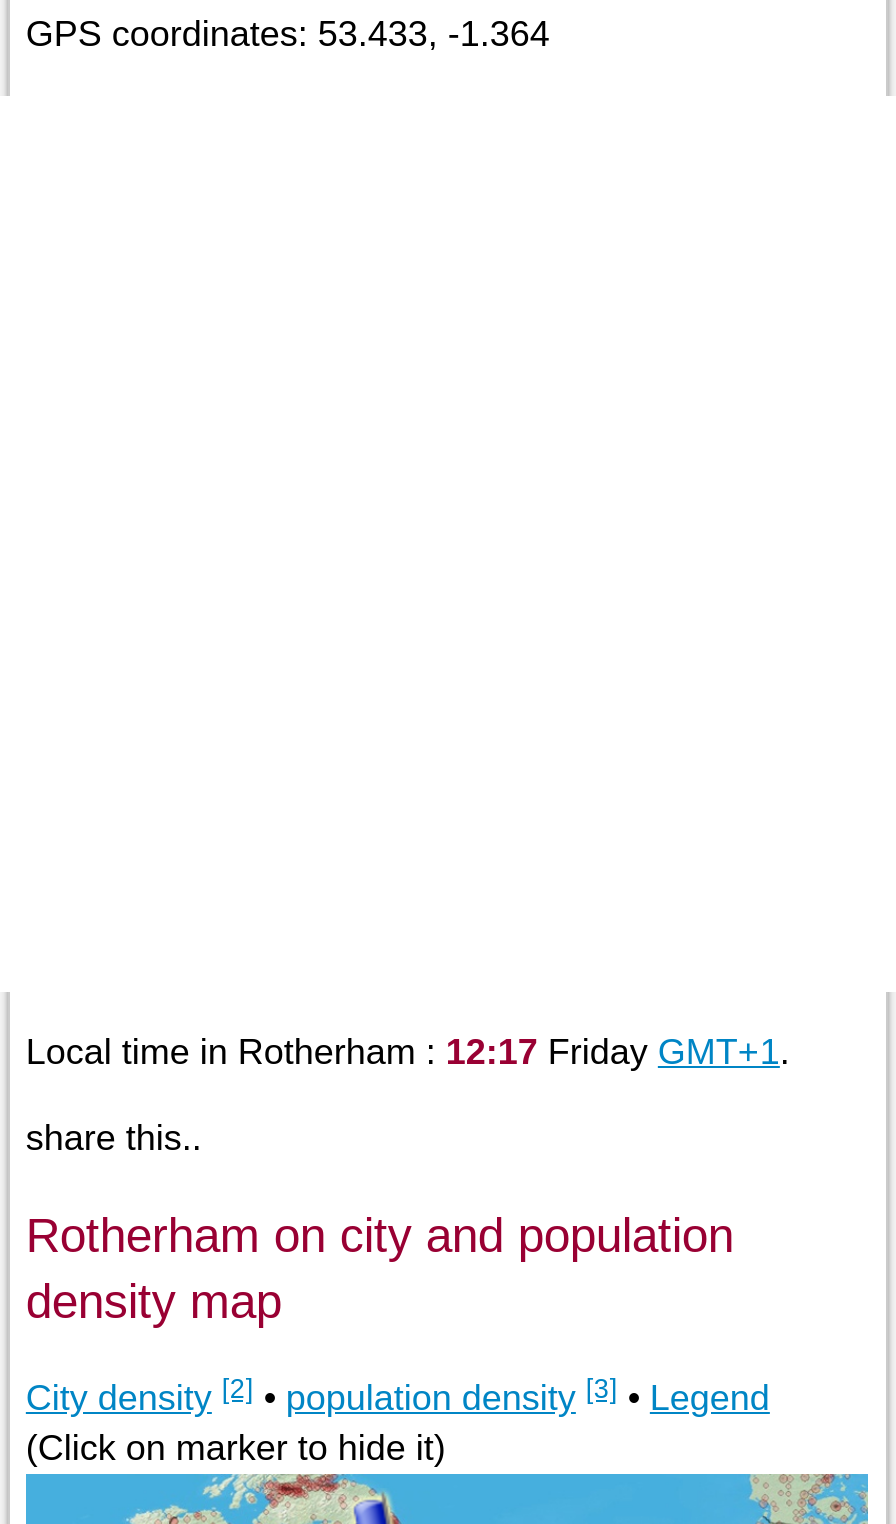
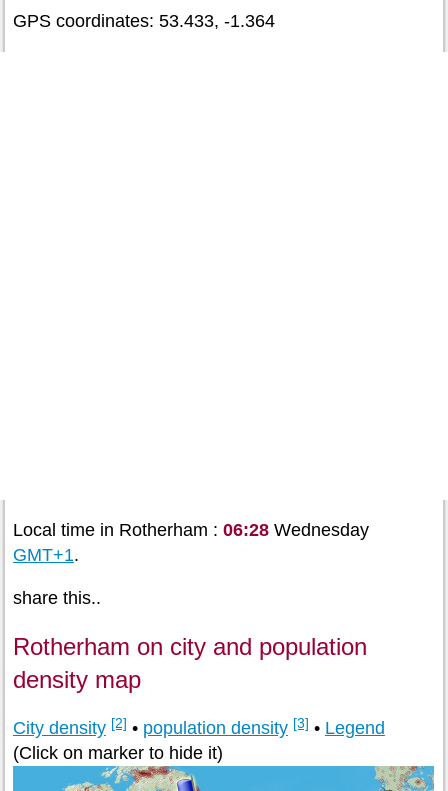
- Local time in Rotherham : 12:17 Friday GMT+1.
+ Local time in Rotherham : 06:28 Wednesday
+ GMT+1.
